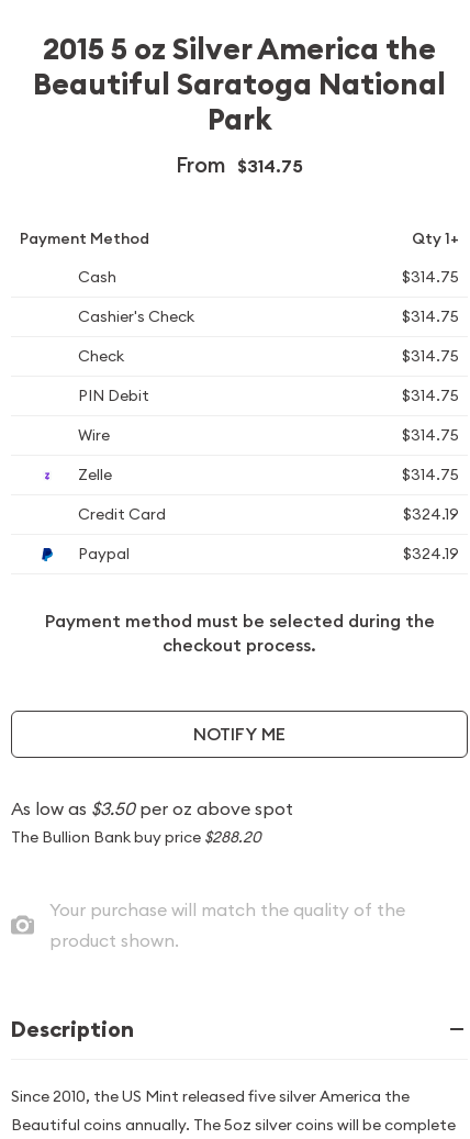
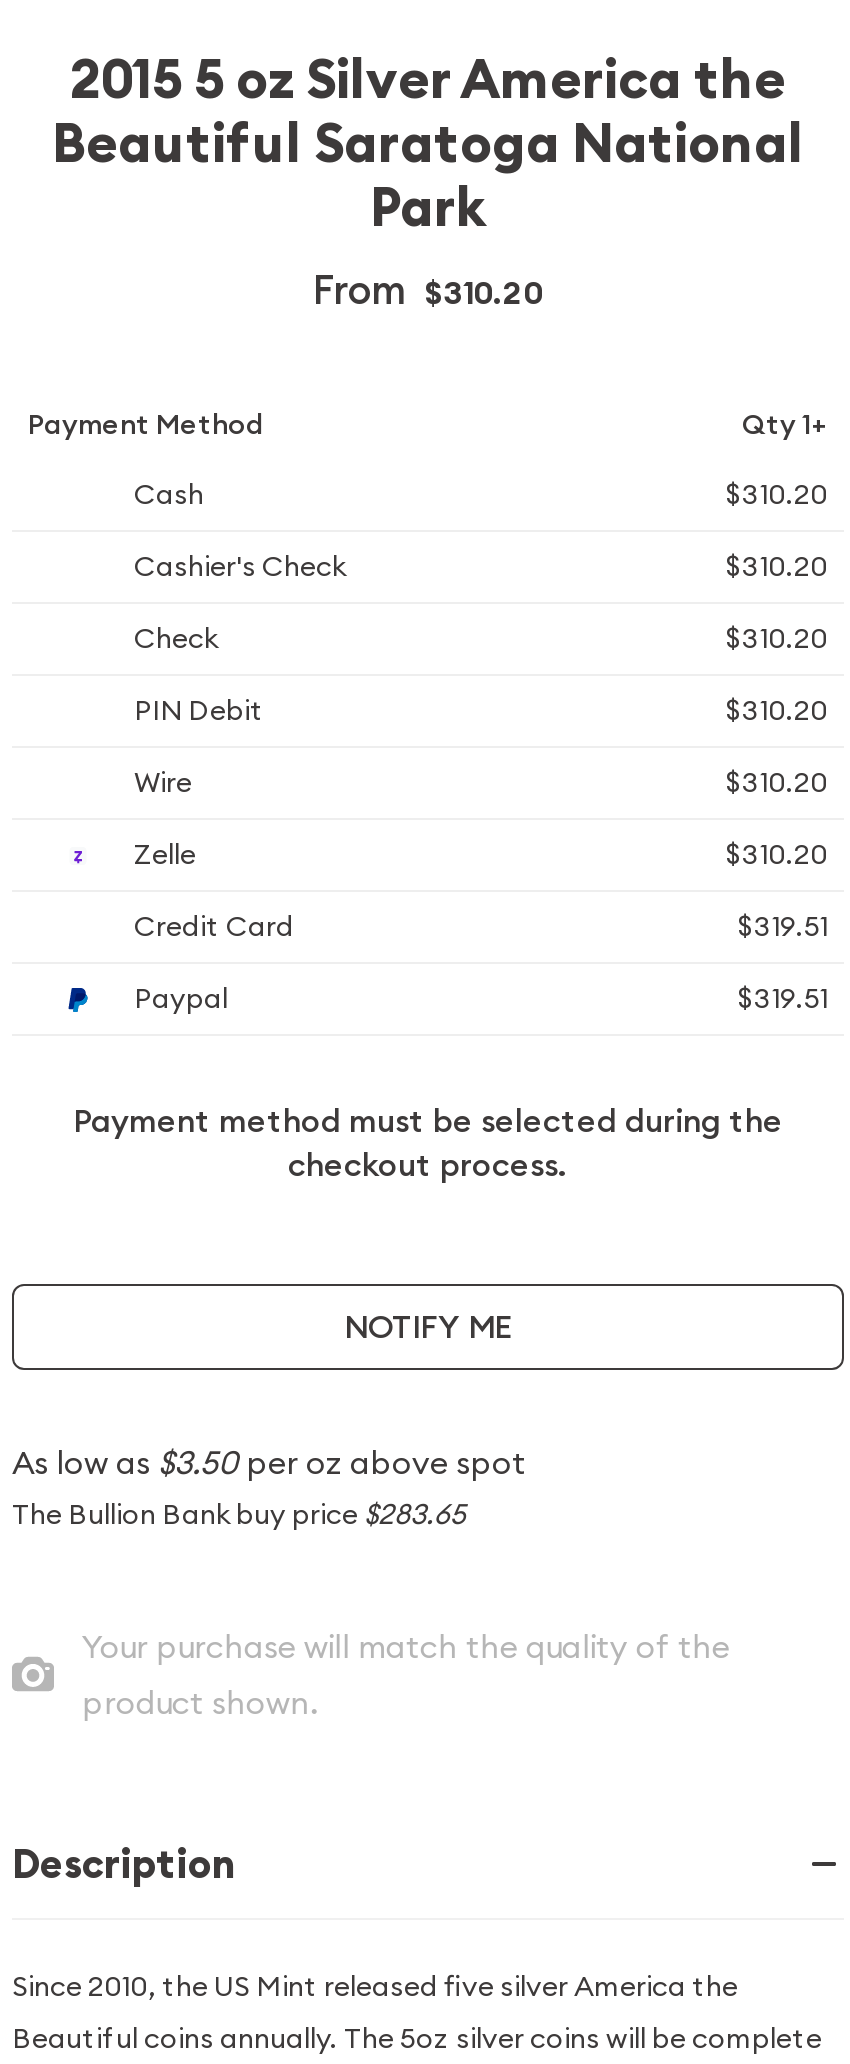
- From $314.75
+ From $310.20

- $314.75
+ $310.20

- $314.75
+ $310.20

- $314.75
+ $310.20

- $314.75
+ $310.20

- $314.75
+ $310.20

- $314.75
+ $310.20

- $324.19
+ $319.51

- $324.19
+ $319.51

- The Bullion Bank buy price $288.20
+ The Bullion Bank buy price $283.65
